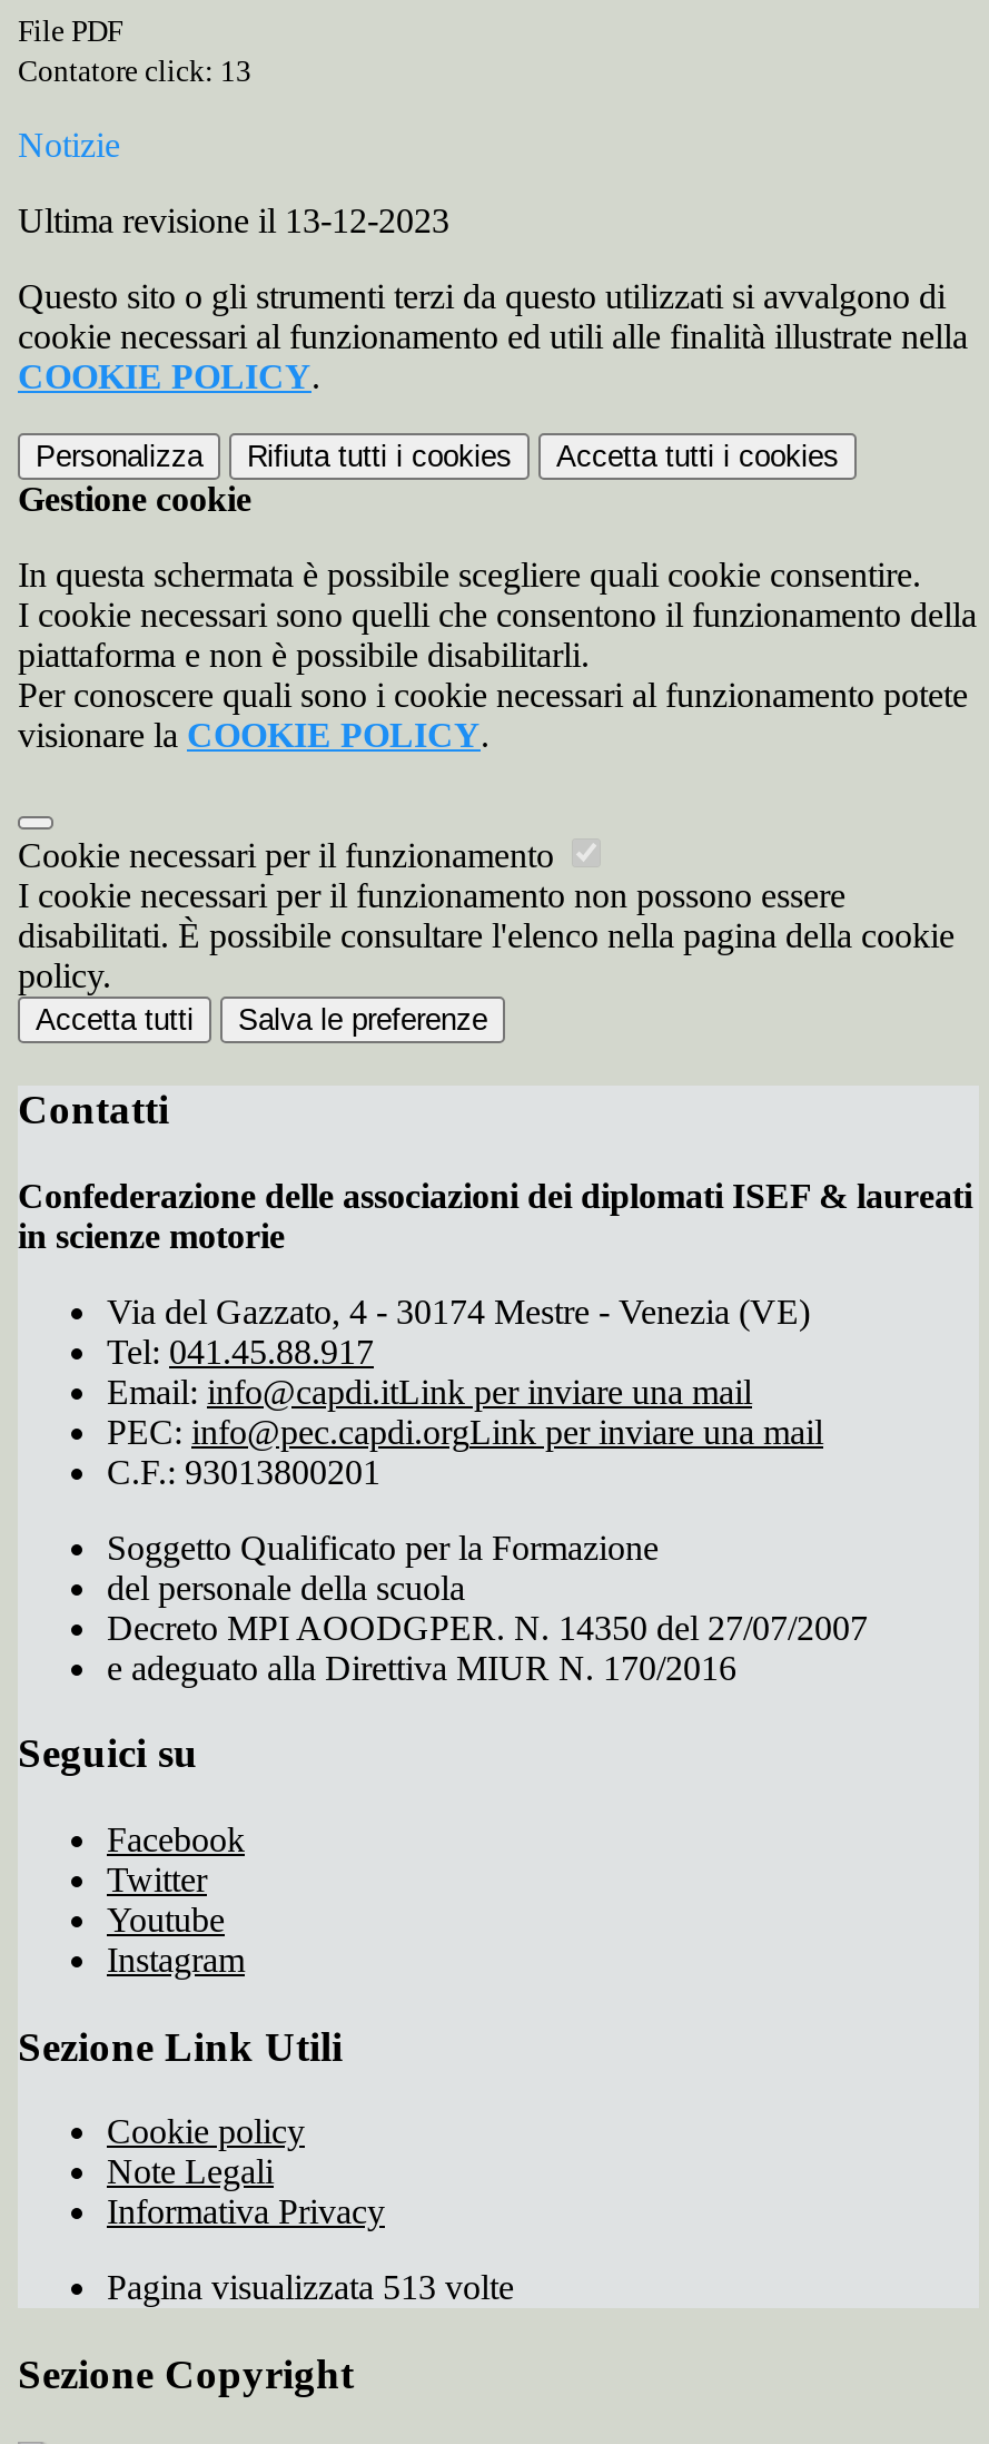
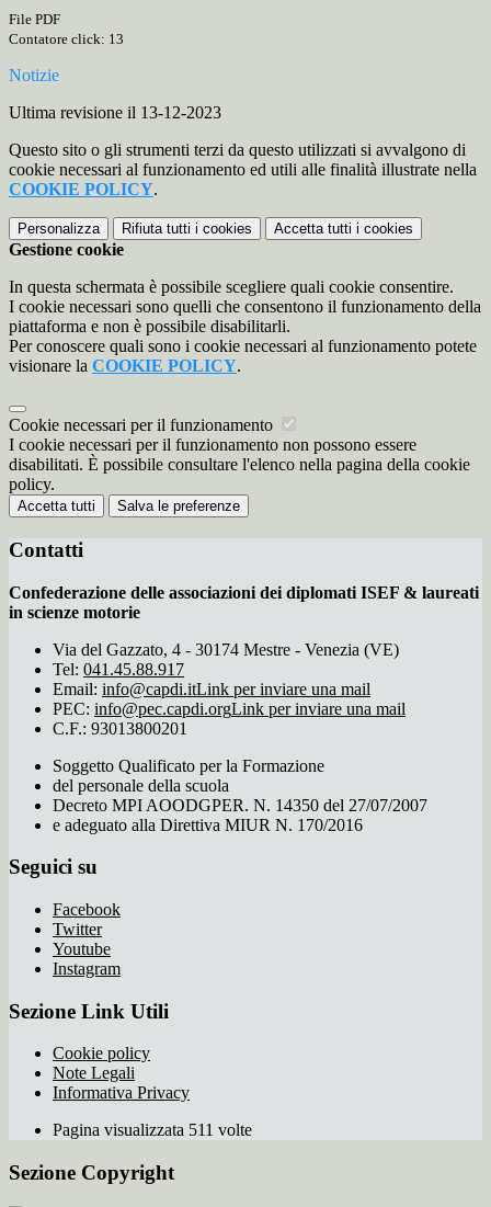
- Pagina visualizzata 513 volte
+ Pagina visualizzata 511 volte
